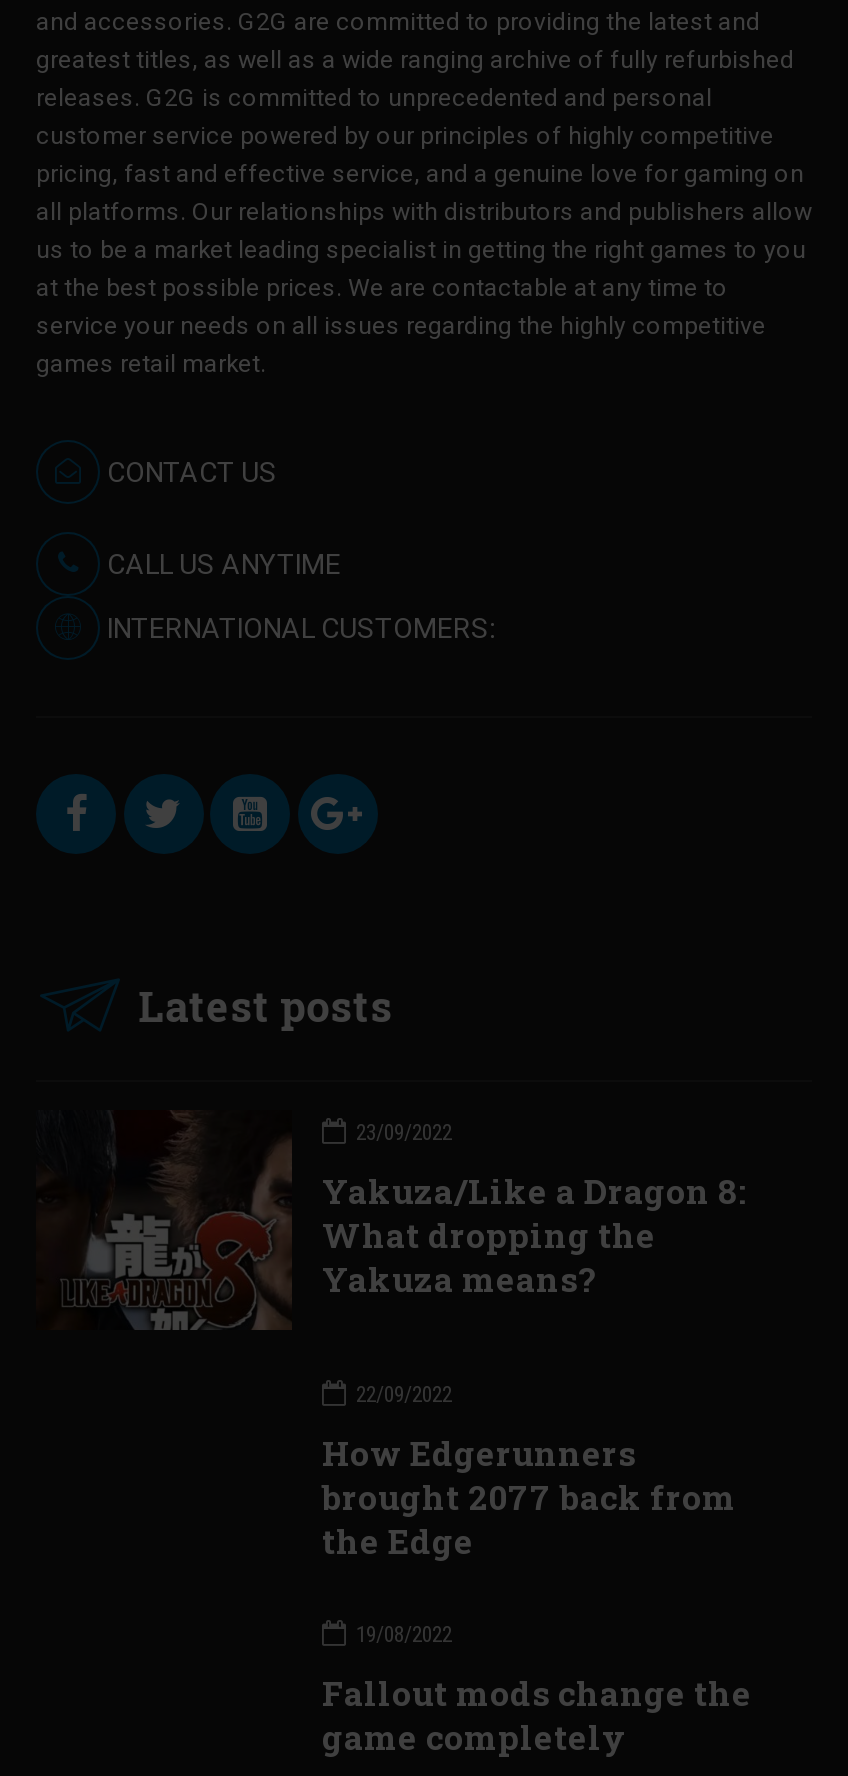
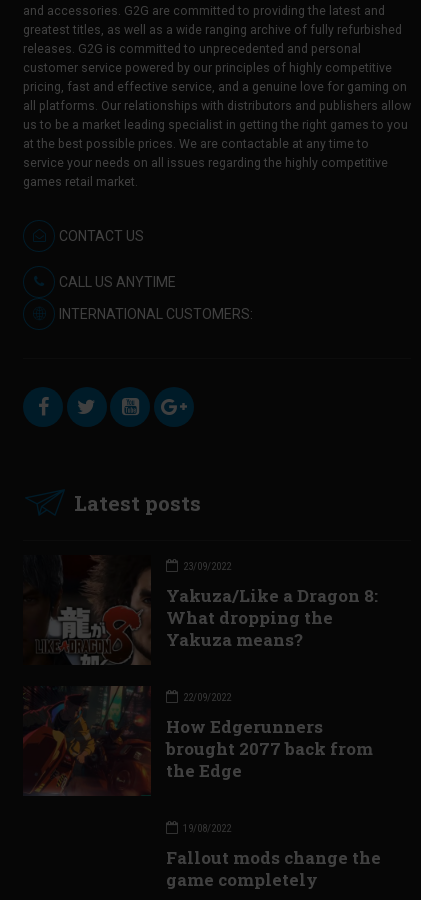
+ [image]
